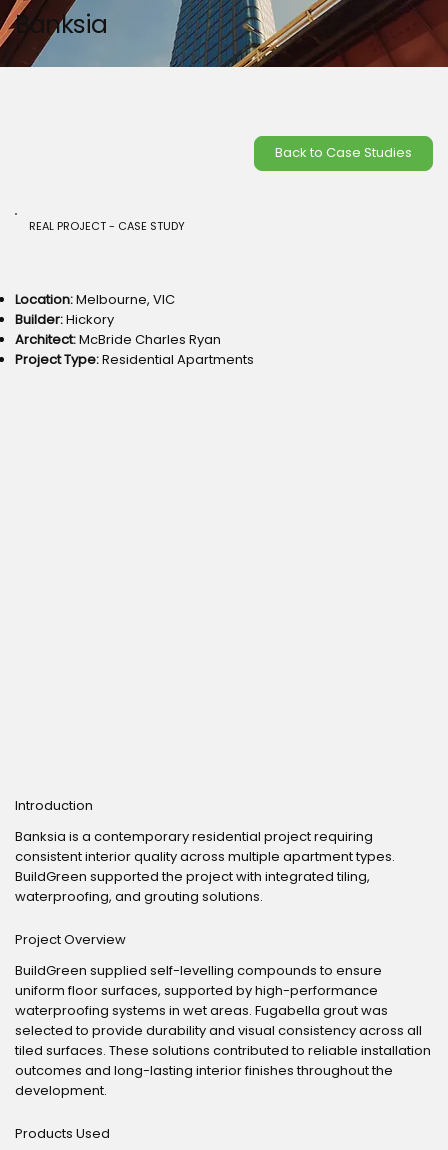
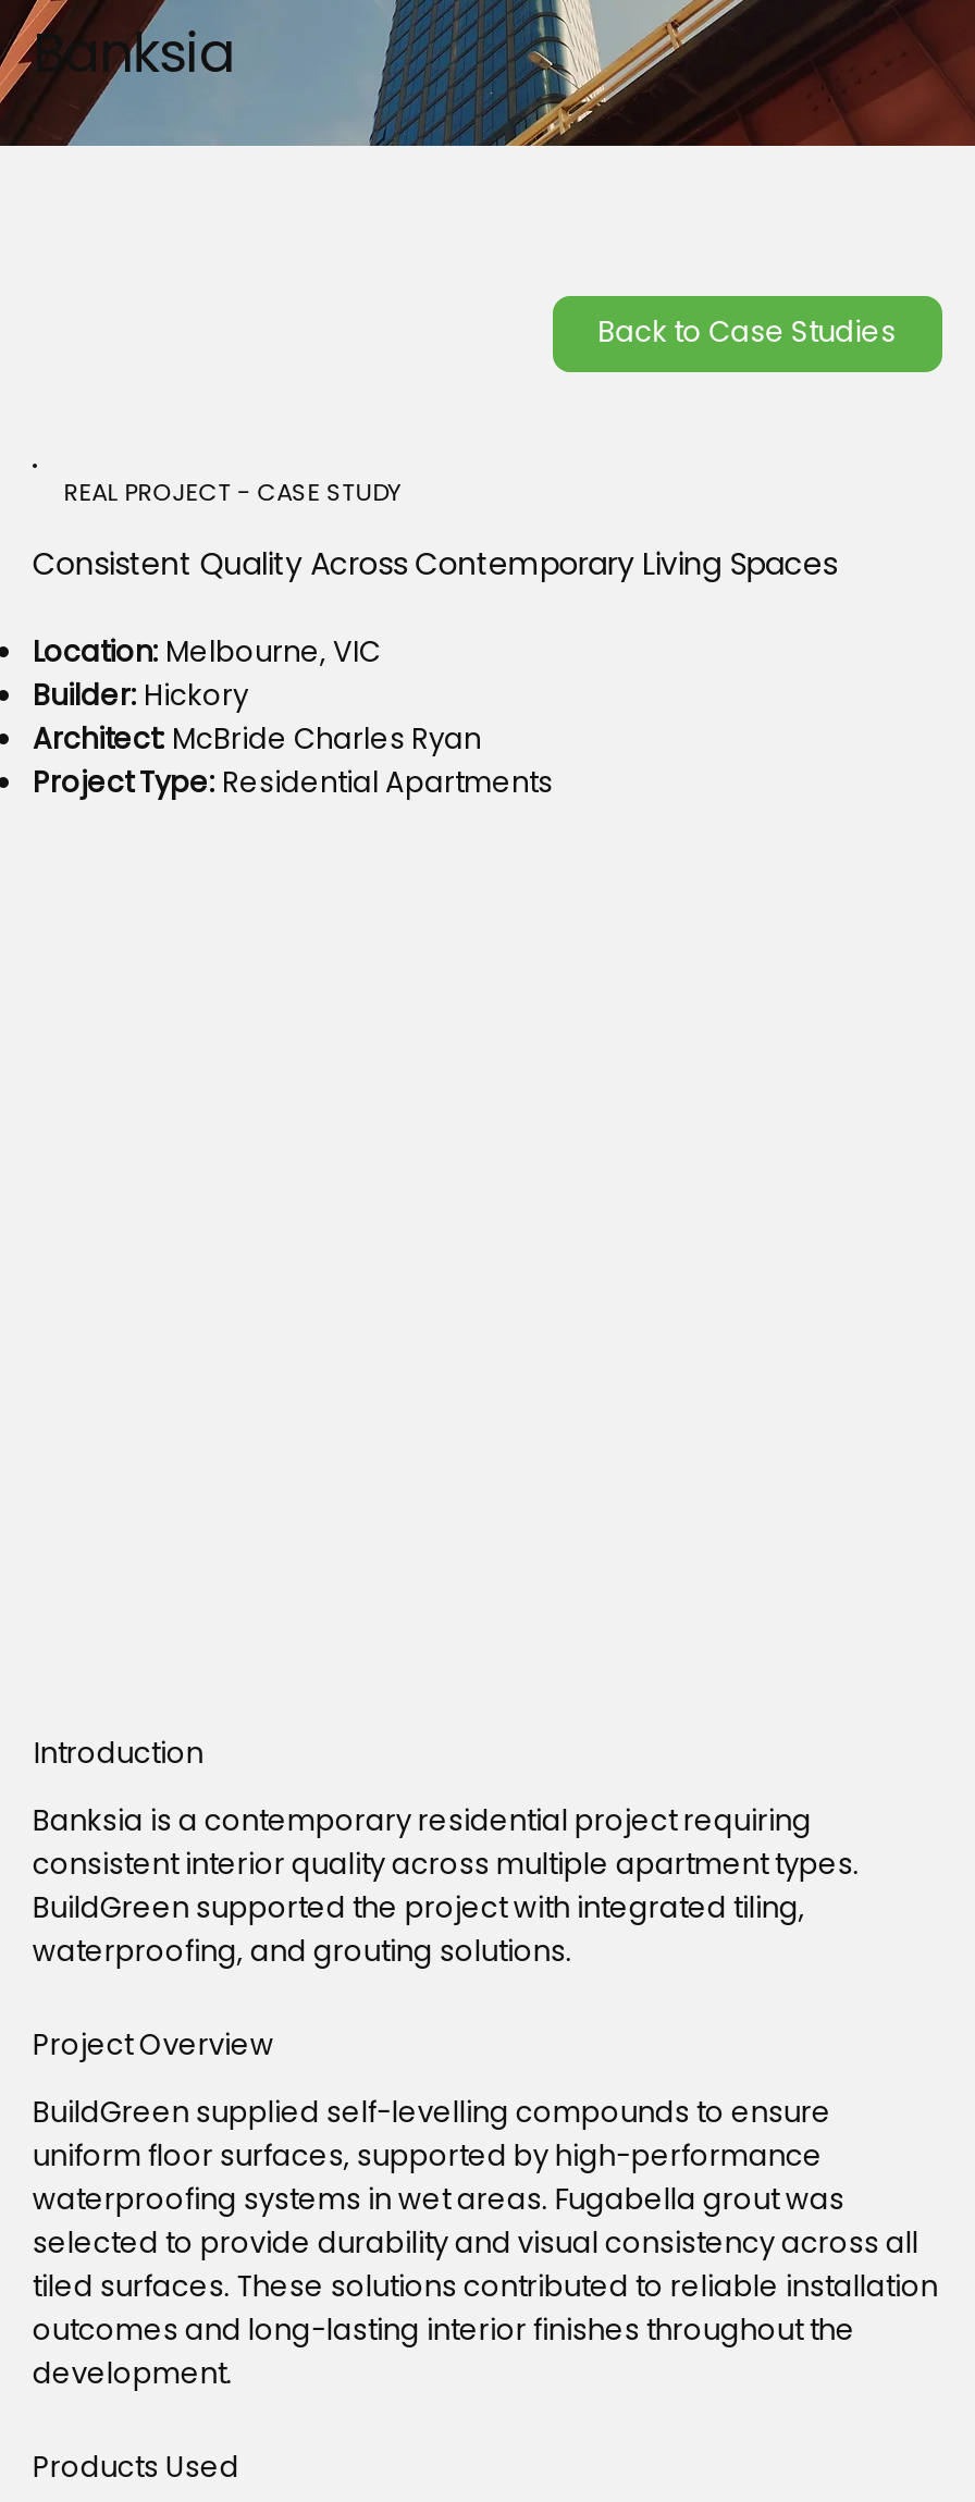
+ Consistent Quality Across Contemporary Living Spaces
